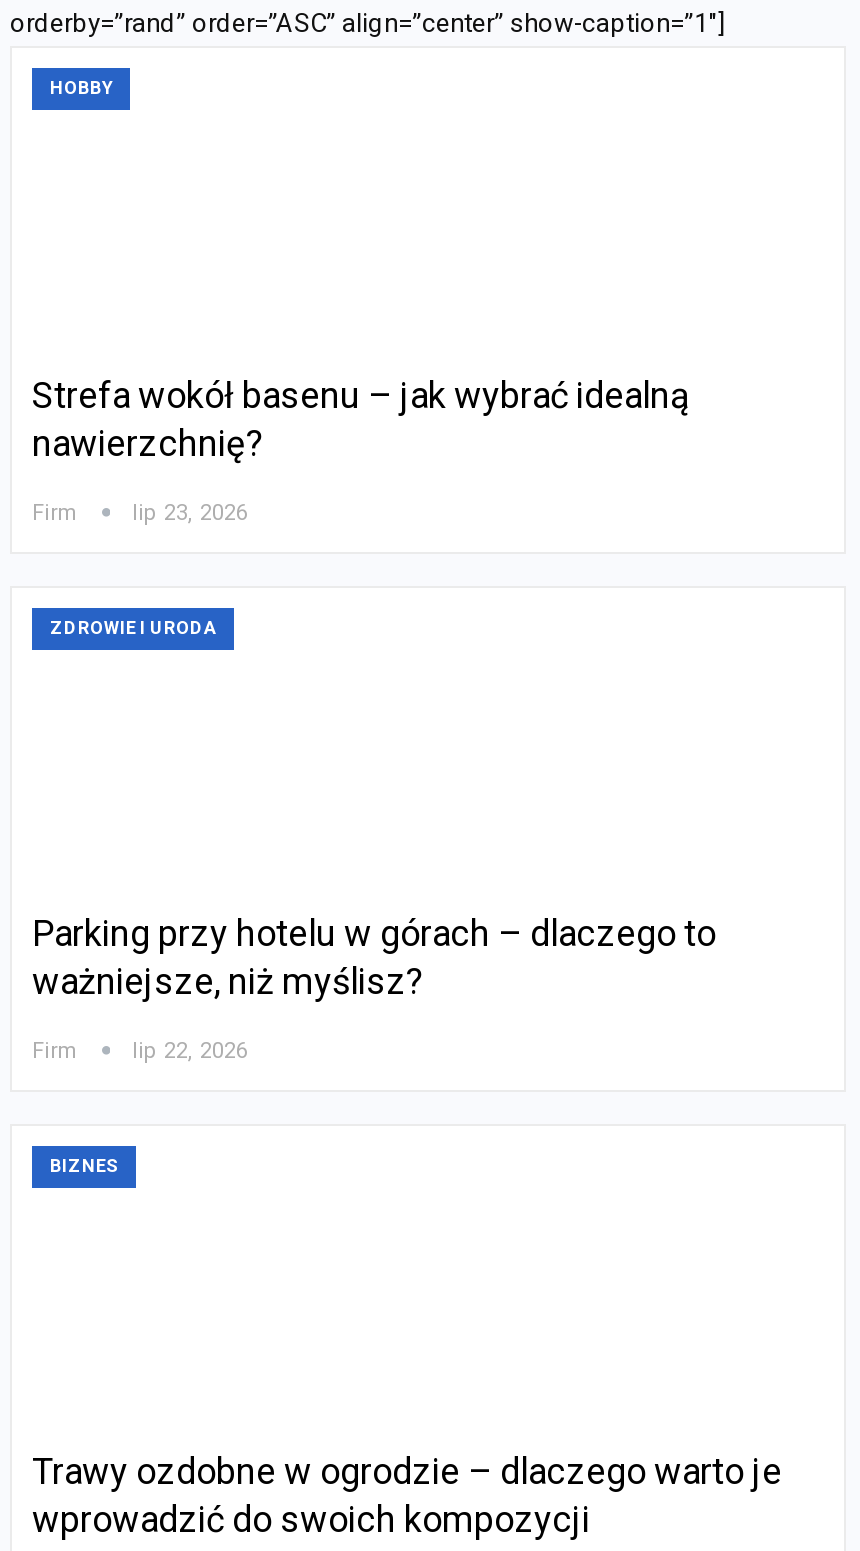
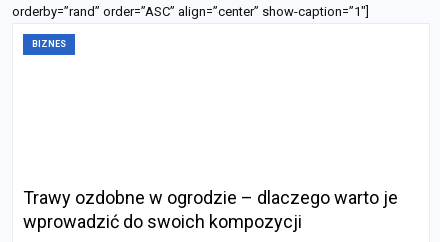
- HOBBY

- Strefa wokół basenu – jak wybrać idealną
- nawierzchnię?
- Firm
- lip 23, 2026

- ZDROWIE I URODA

- Parking przy hotelu w górach – dlaczego to
- ważniejsze, niż myślisz?
- Firm
- lip 22, 2026
